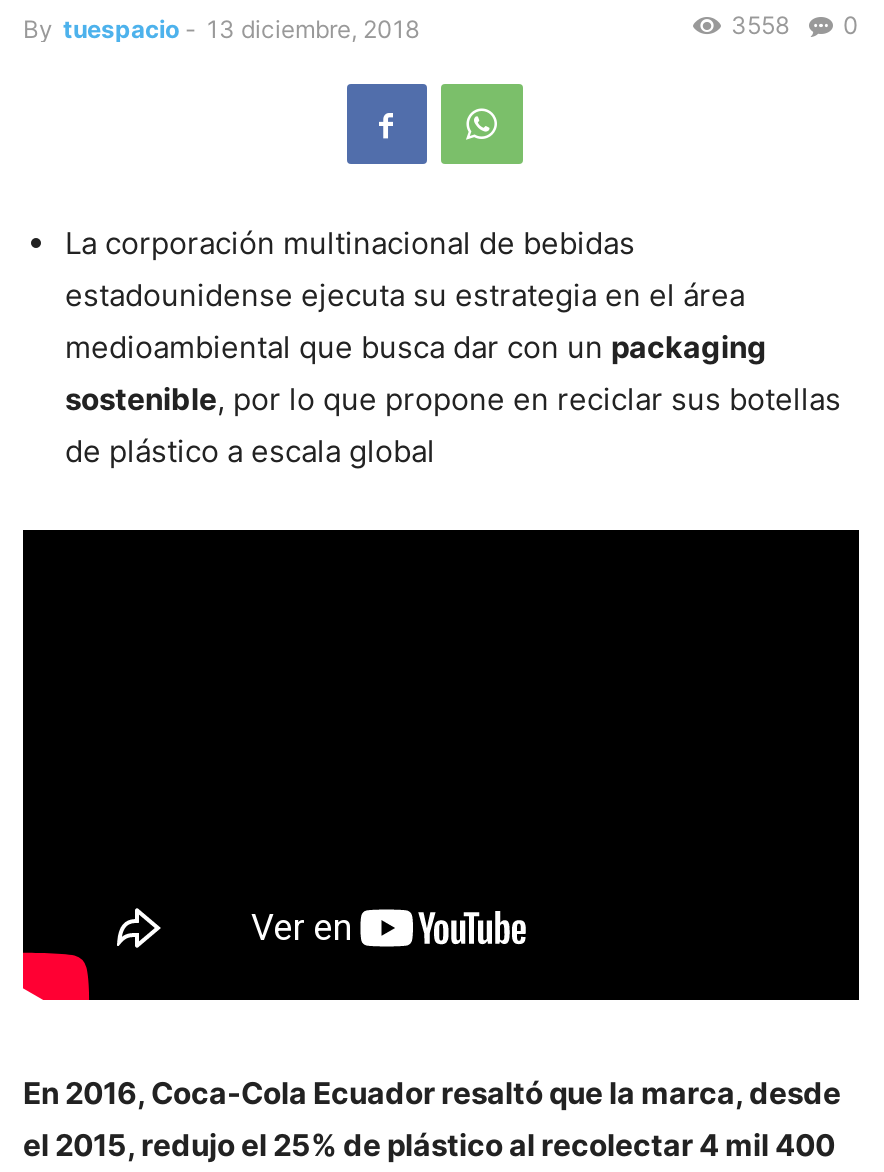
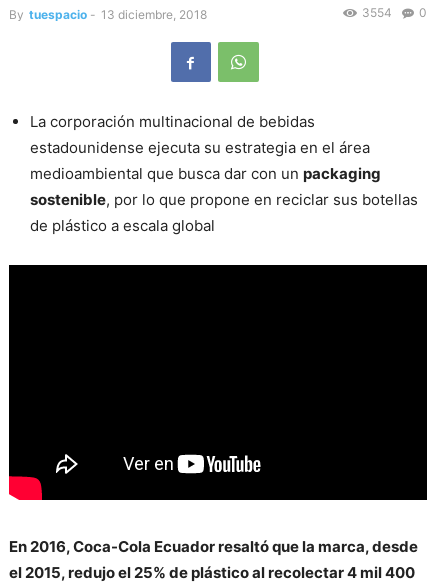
- 3558 0
+ 3554 0
